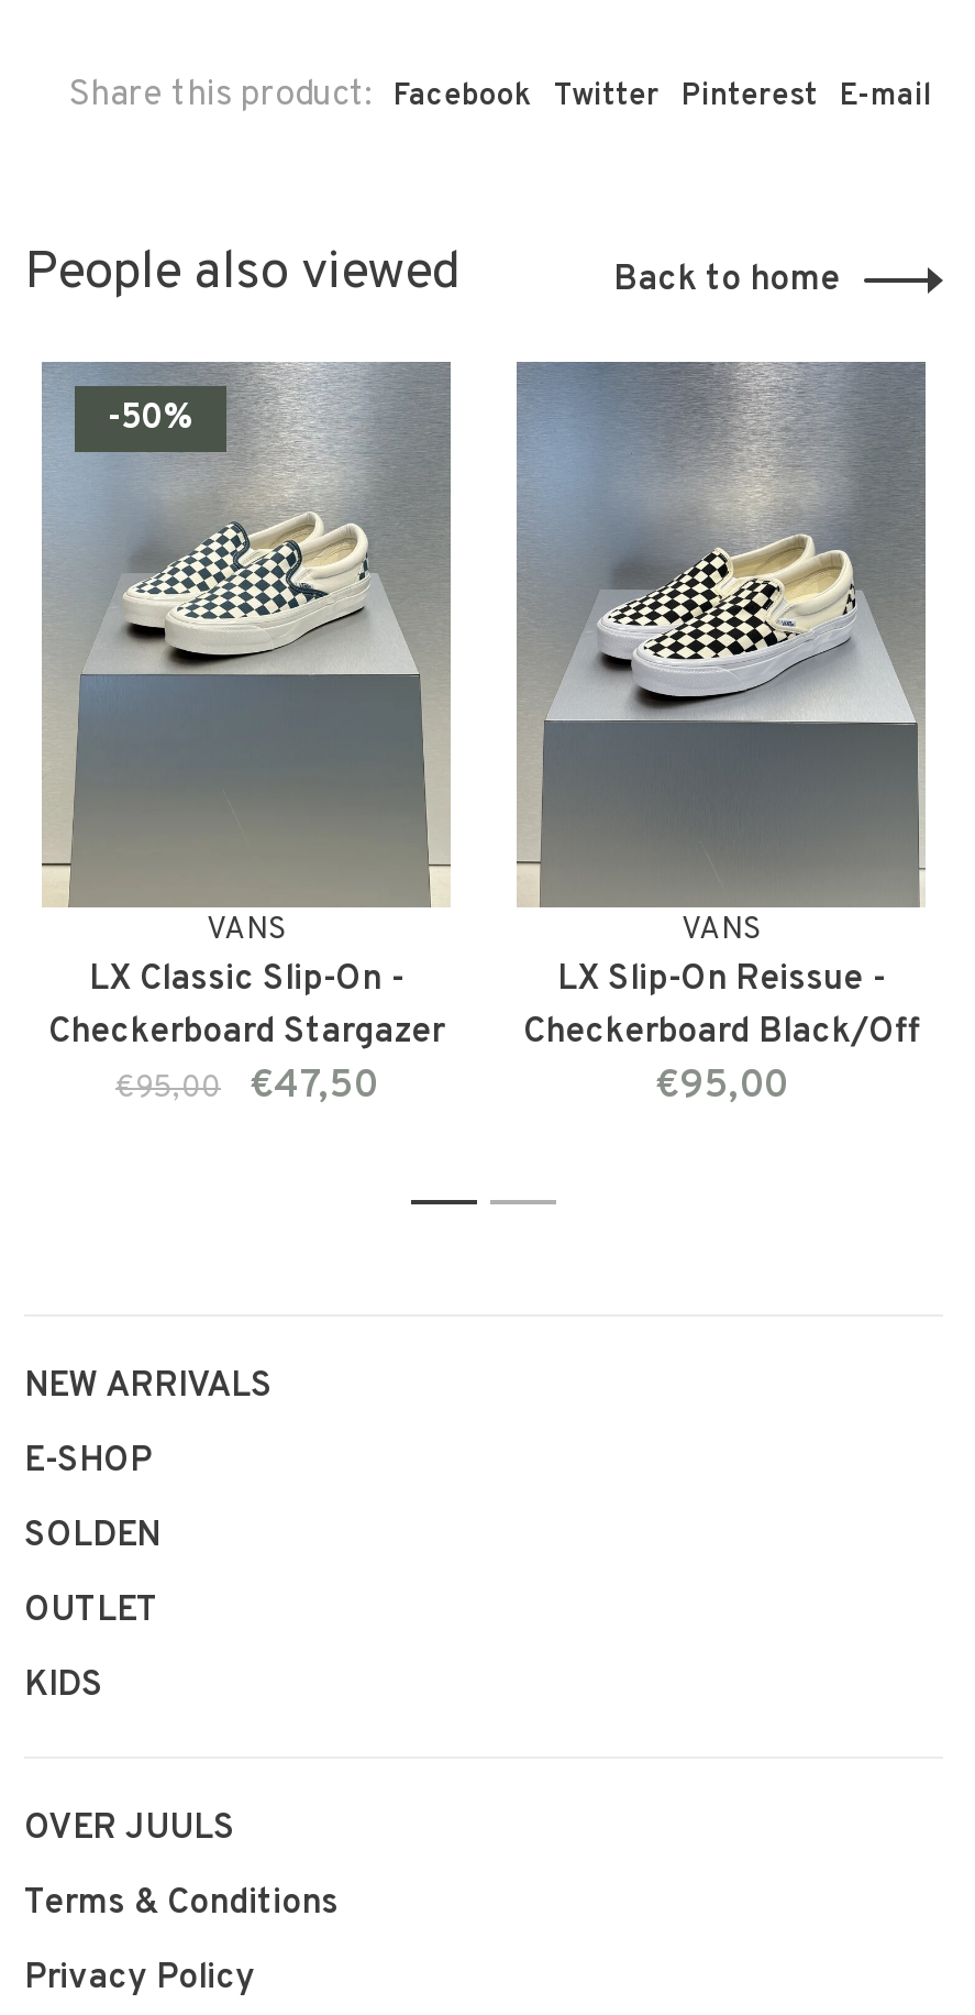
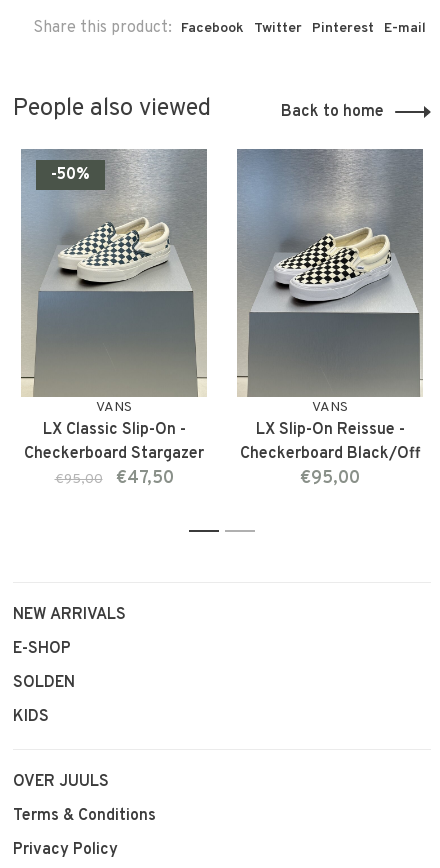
- OUTLET
